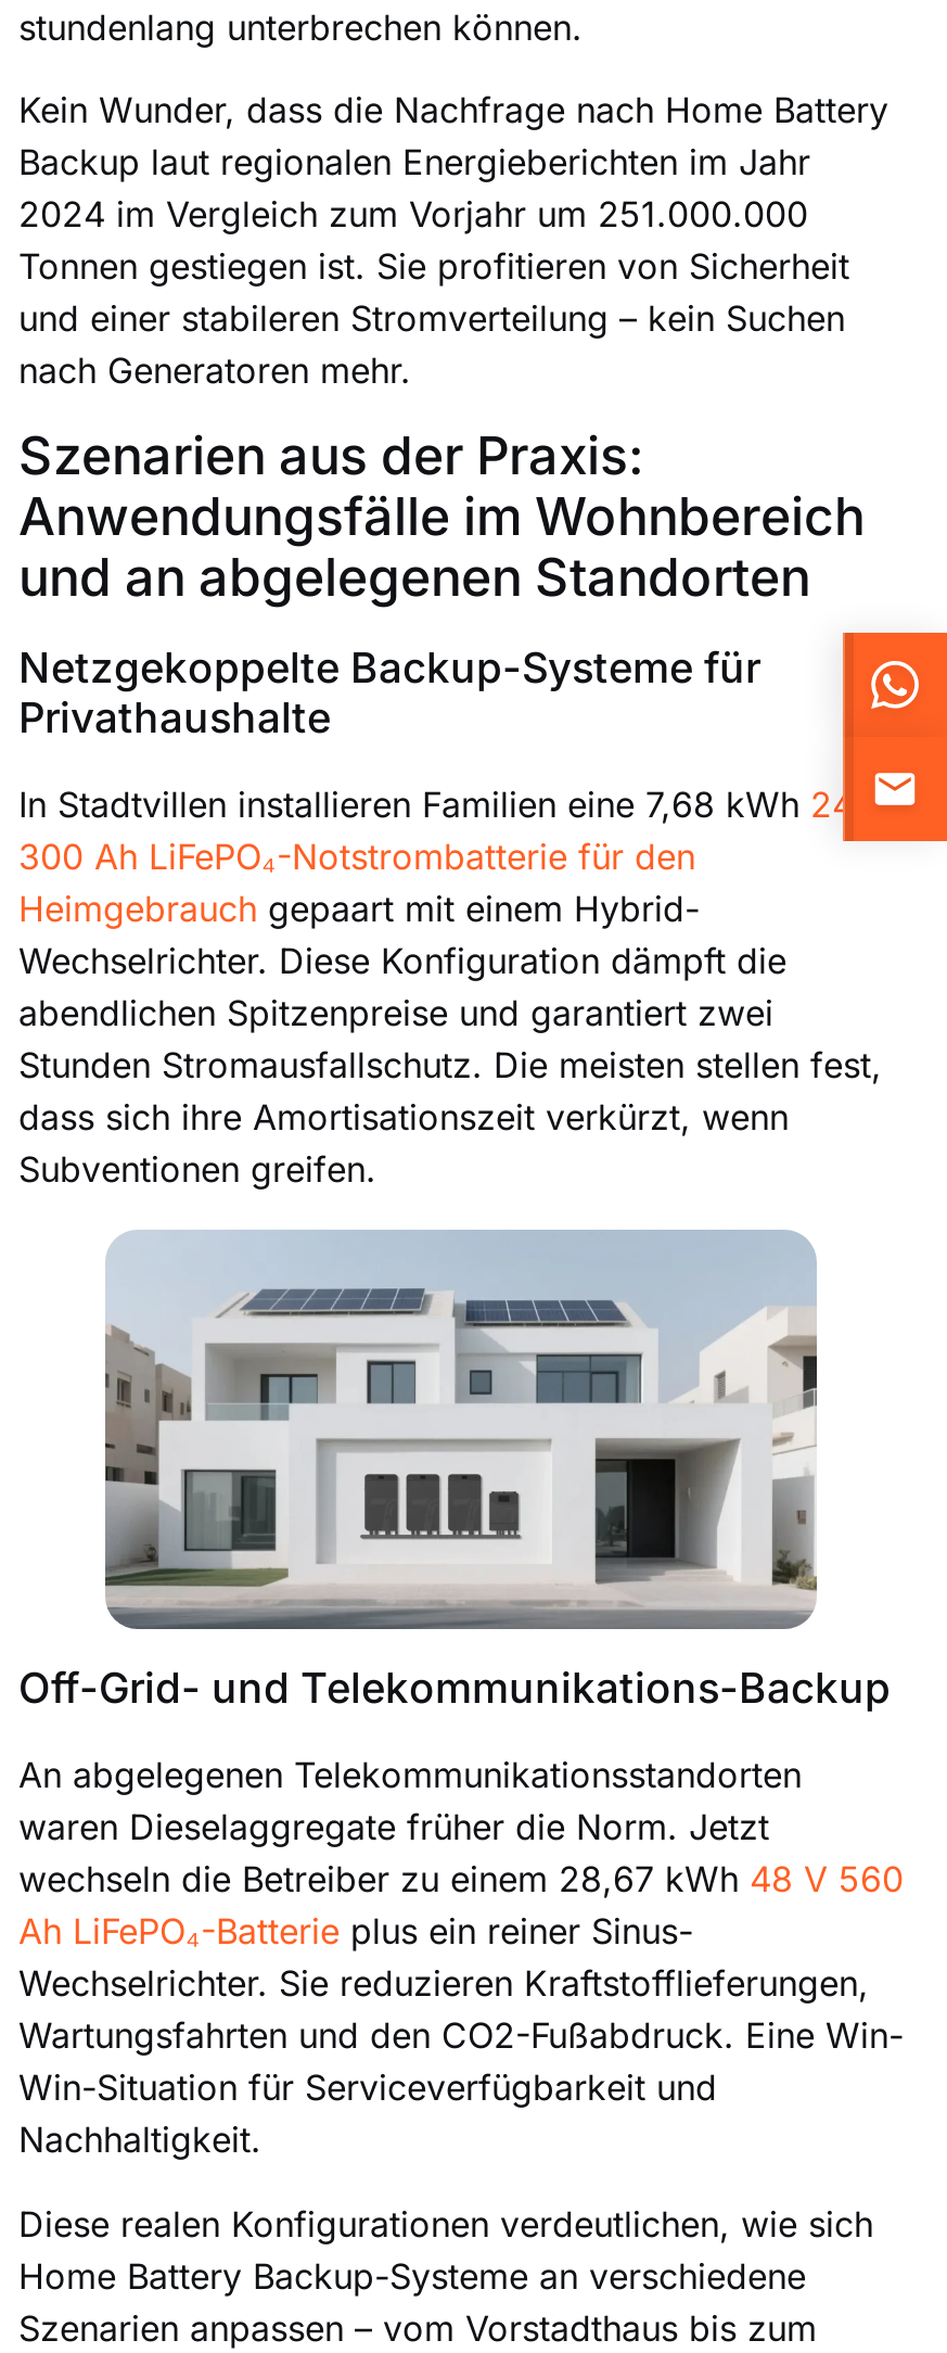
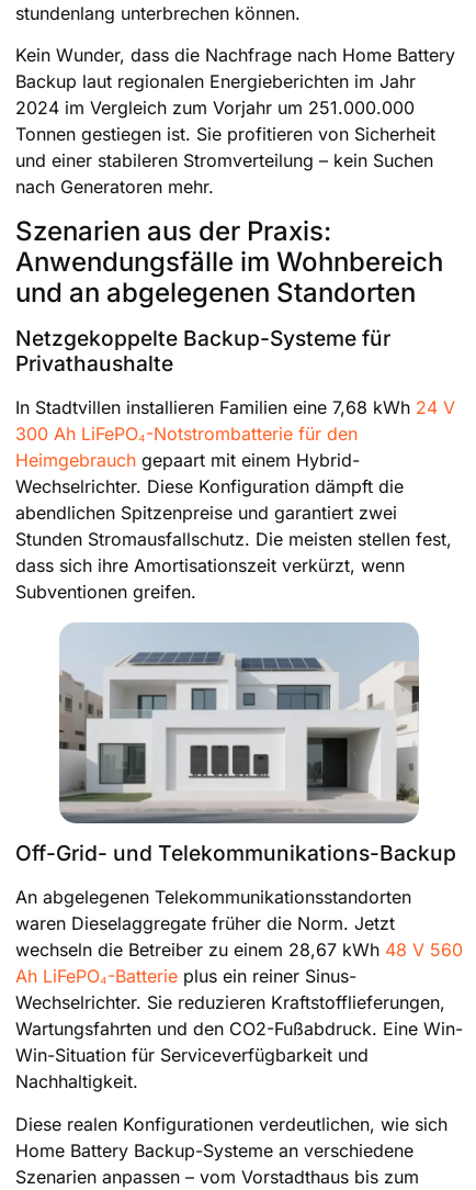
- [image]
